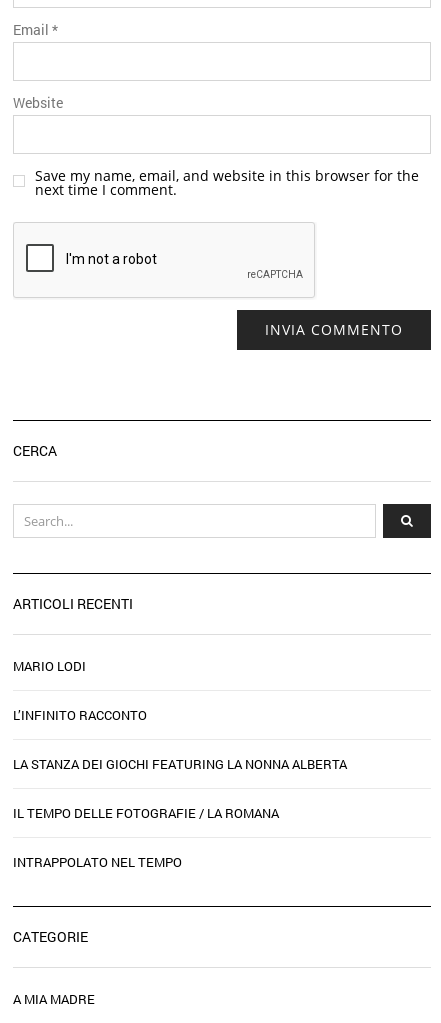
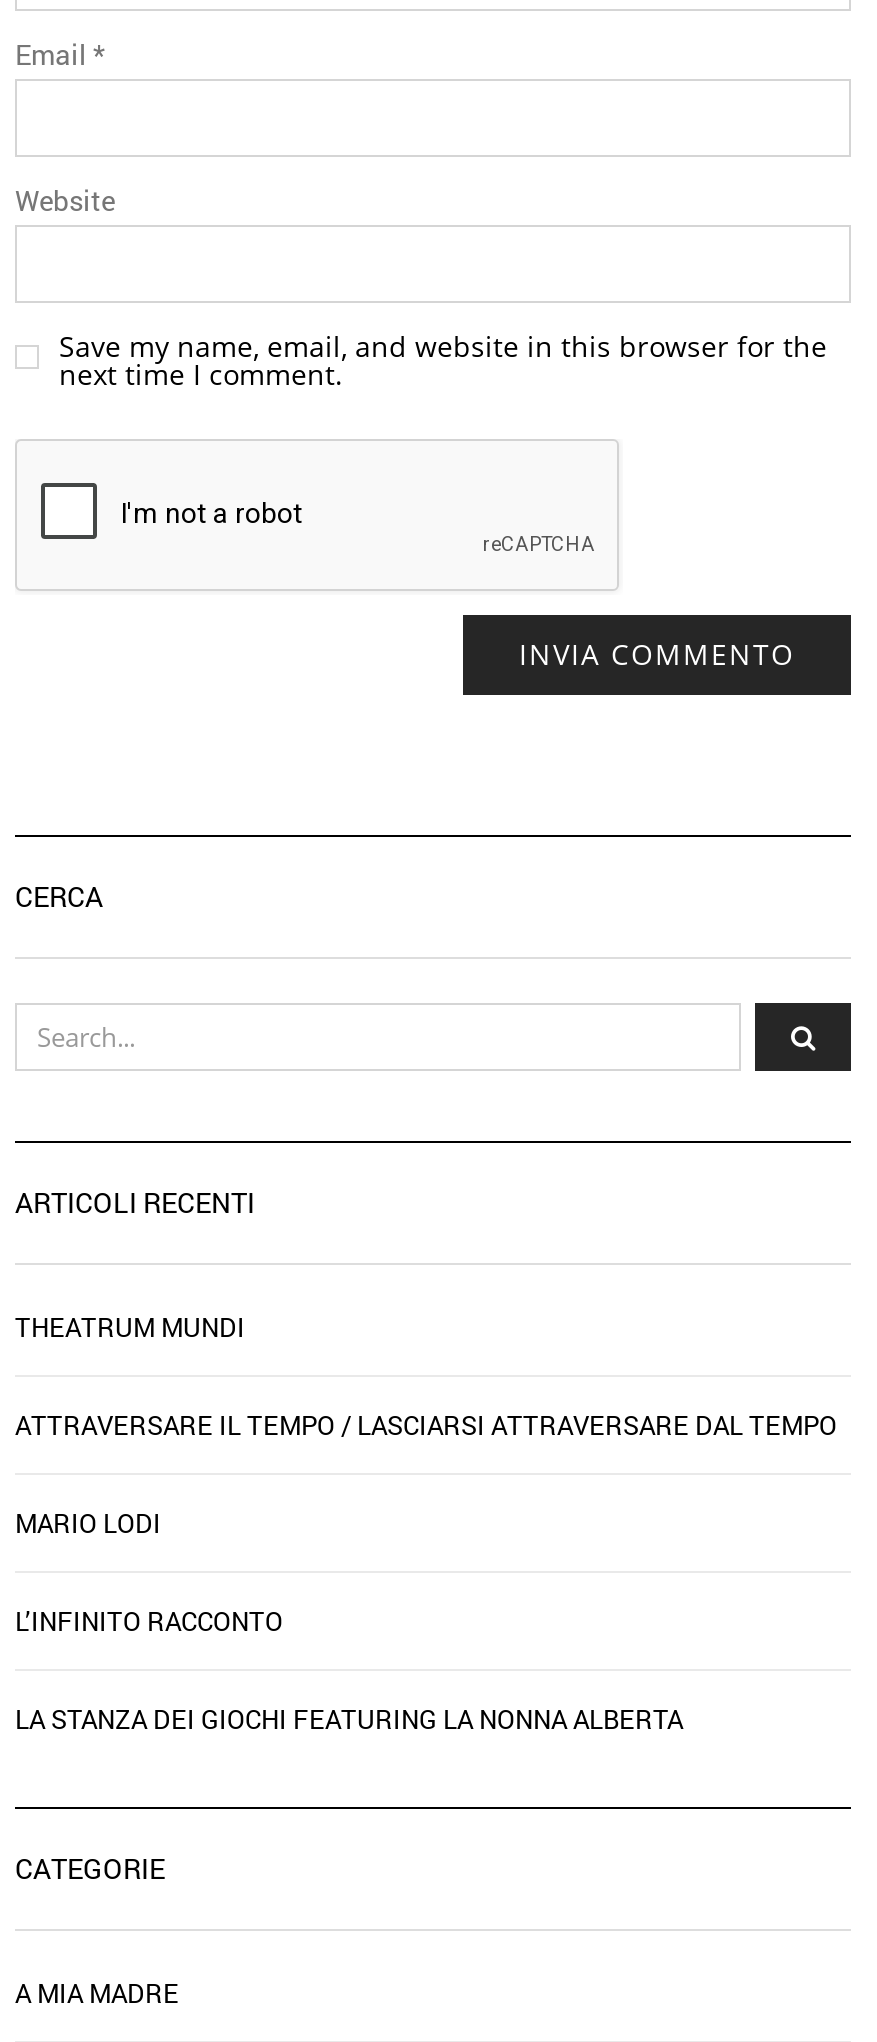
+ THEATRUM MUNDI
+ ATTRAVERSARE IL TEMPO / LASCIARSI ATTRAVERSARE DAL TEMPO

moved down: MARIO LODI | L’INFINITO RACCONTO | LA STANZA DEI GIOCHI FEATURING LA NONNA ALBERTA

- IL TEMPO DELLE FOTOGRAFIE / LA ROMANA
- INTRAPPOLATO NEL TEMPO
